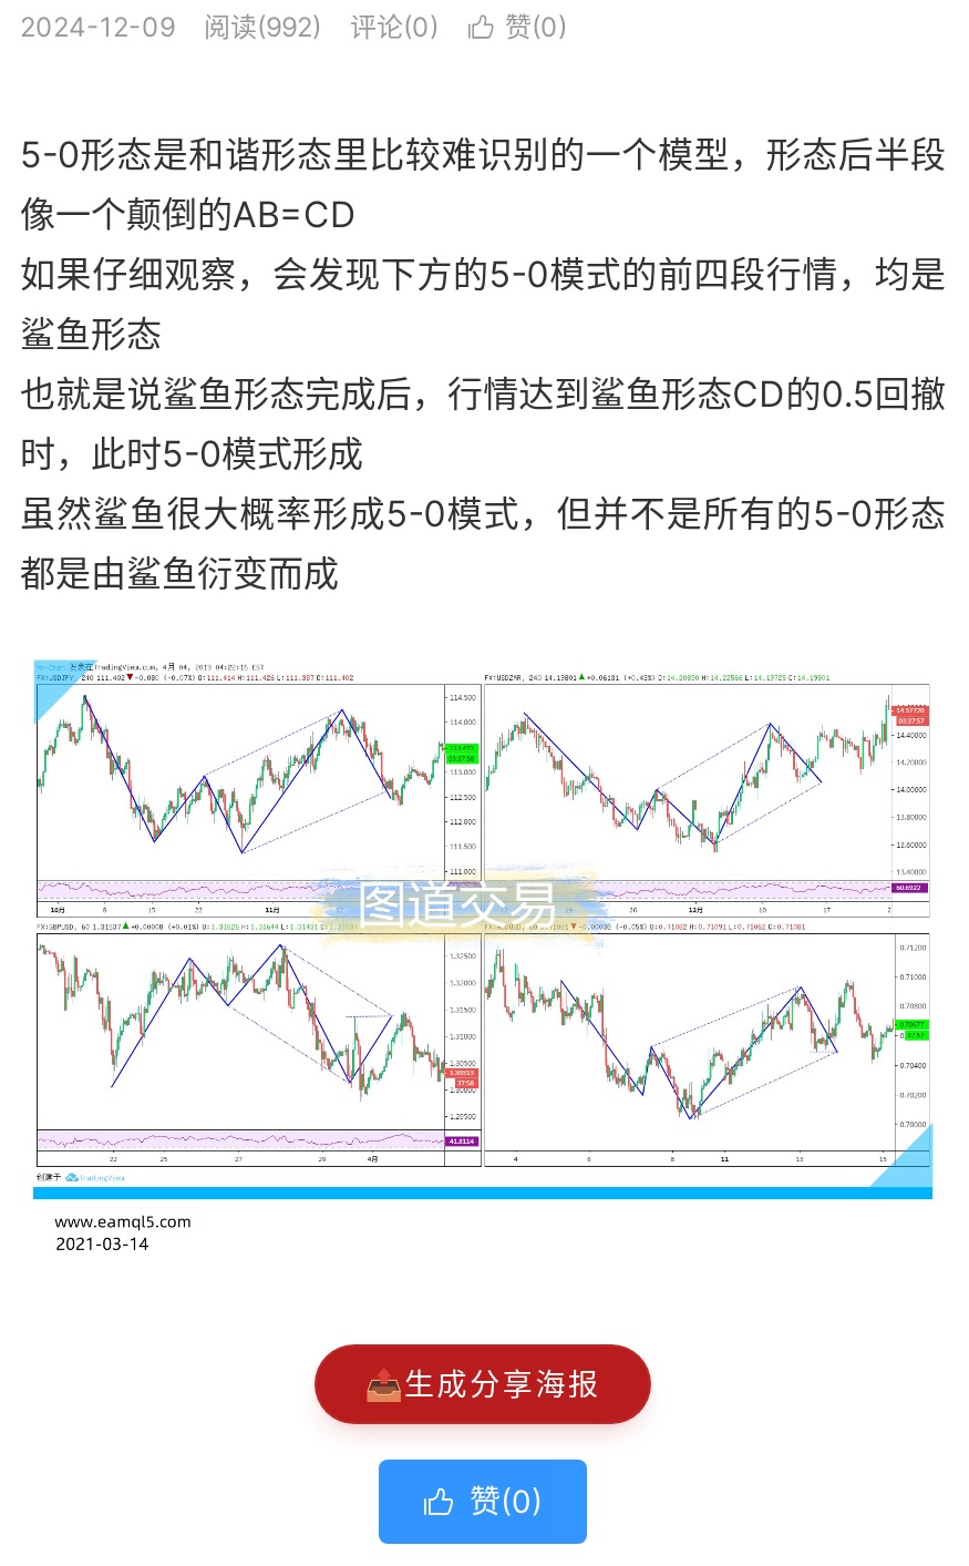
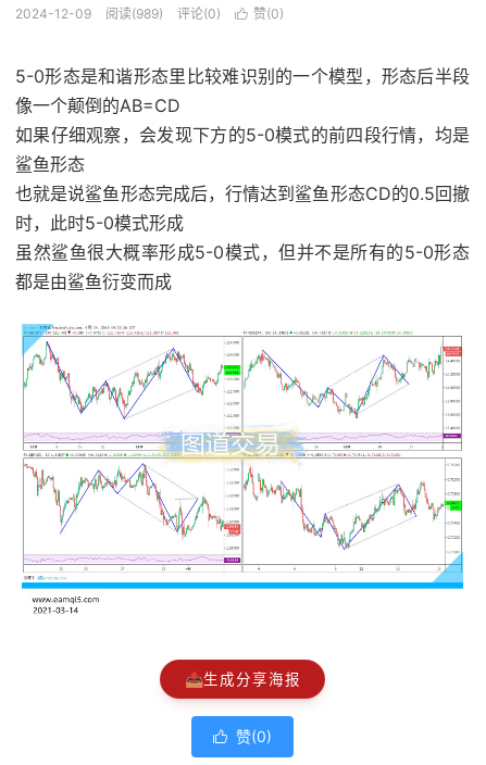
- 阅读(992)
+ 阅读(989)
